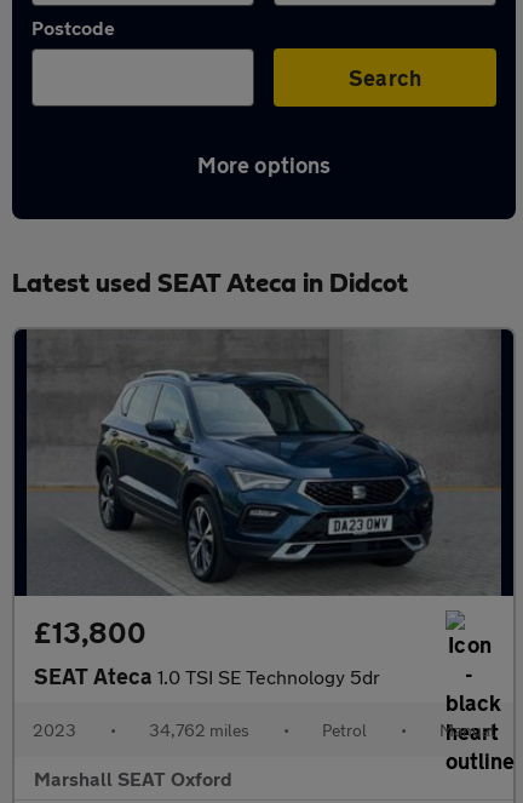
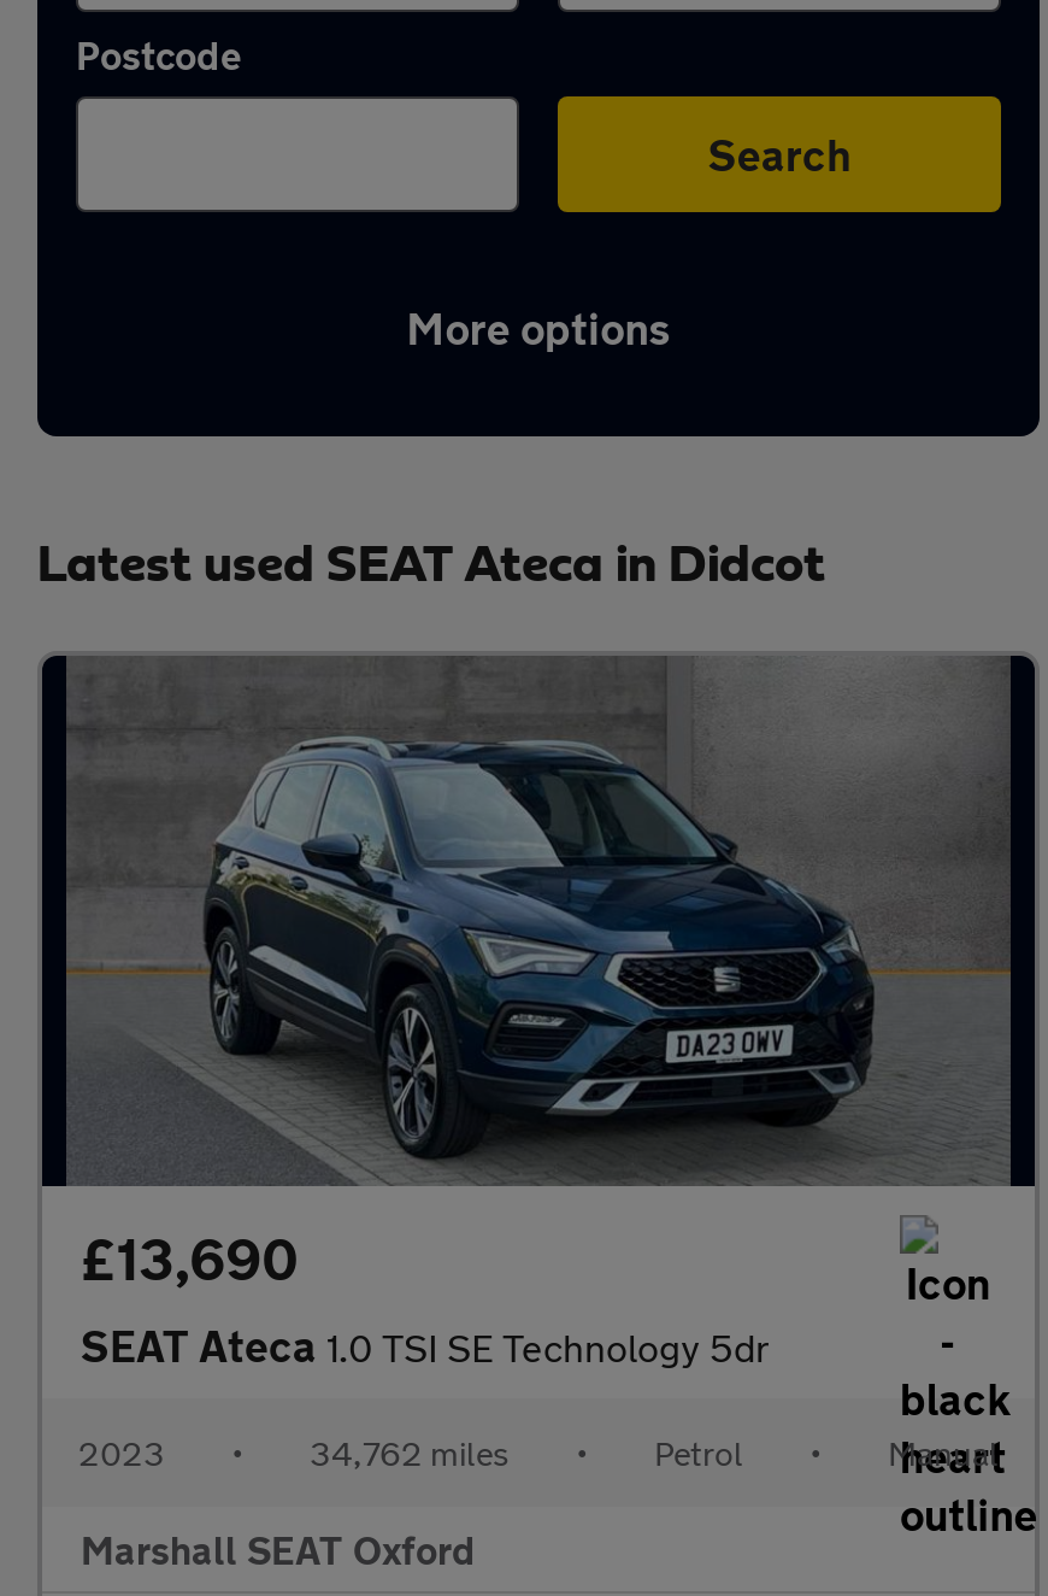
- £13,800
+ £13,690
